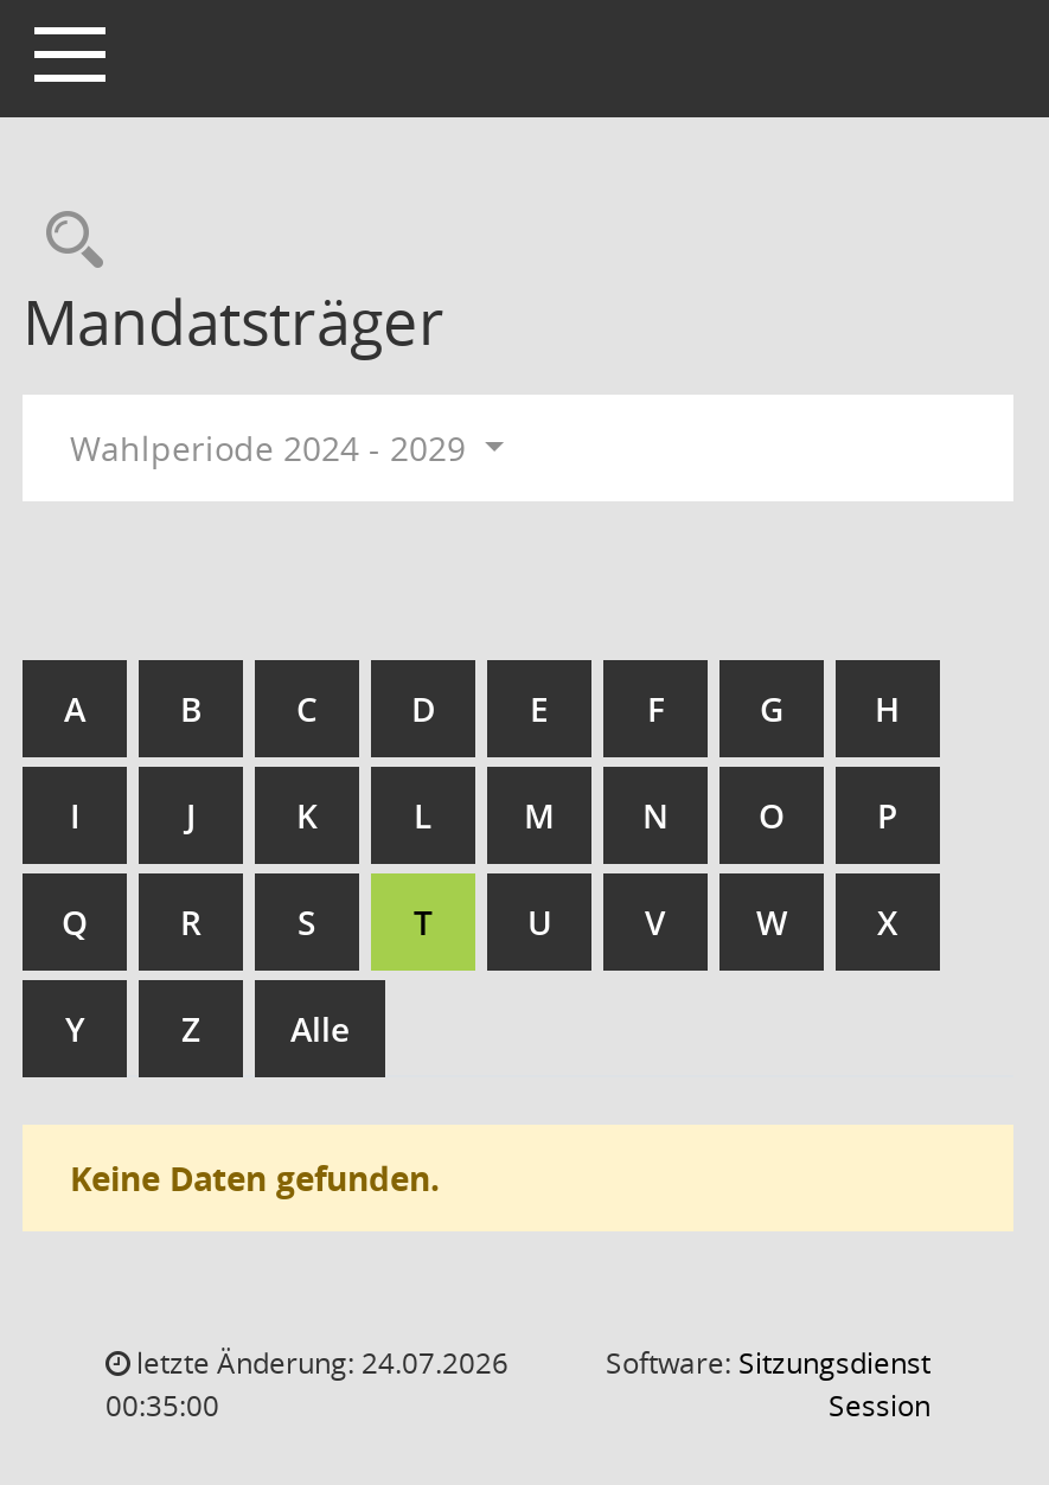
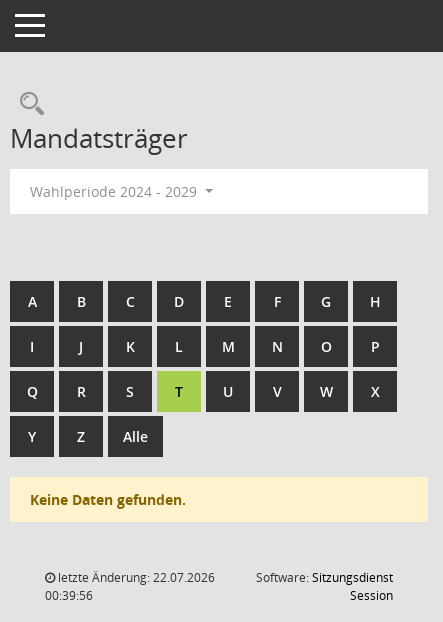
- letzte Änderung: 24.07.2026
+ letzte Änderung: 22.07.2026

- 00:35:00
+ 00:39:56
